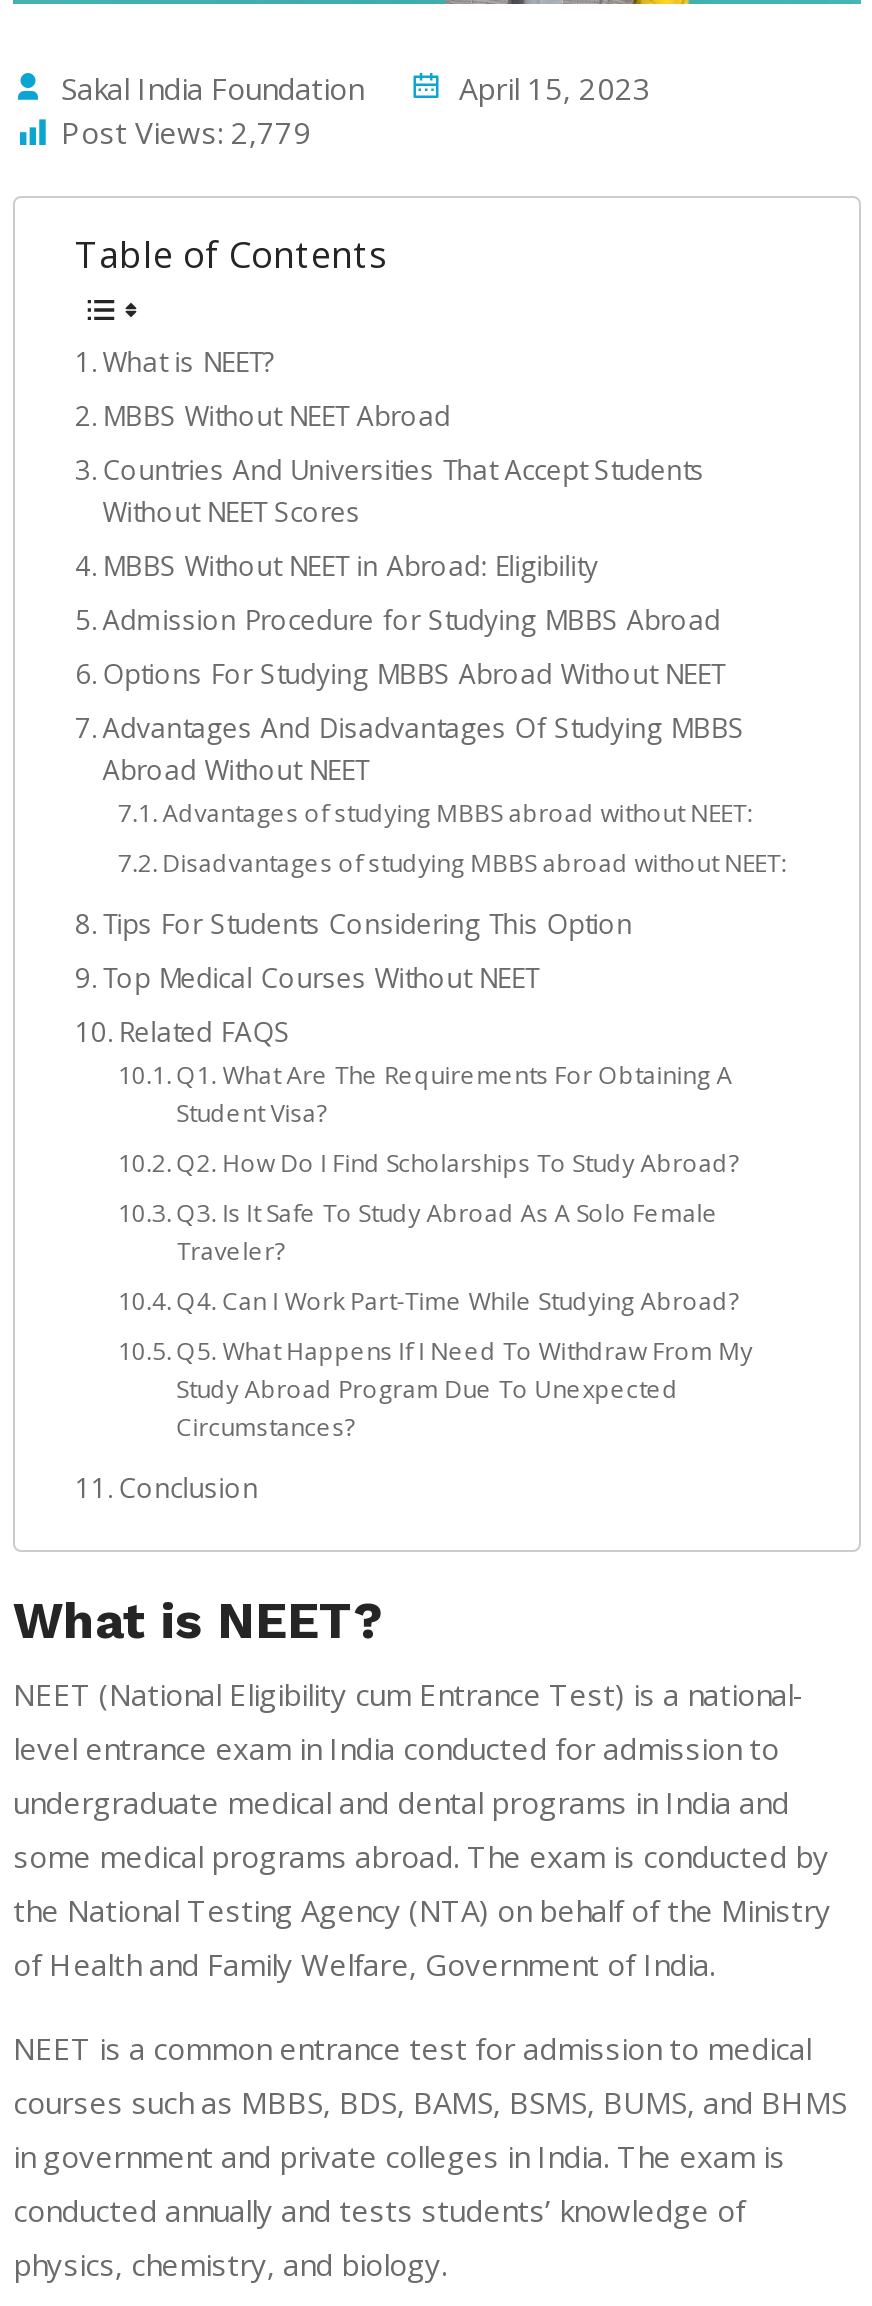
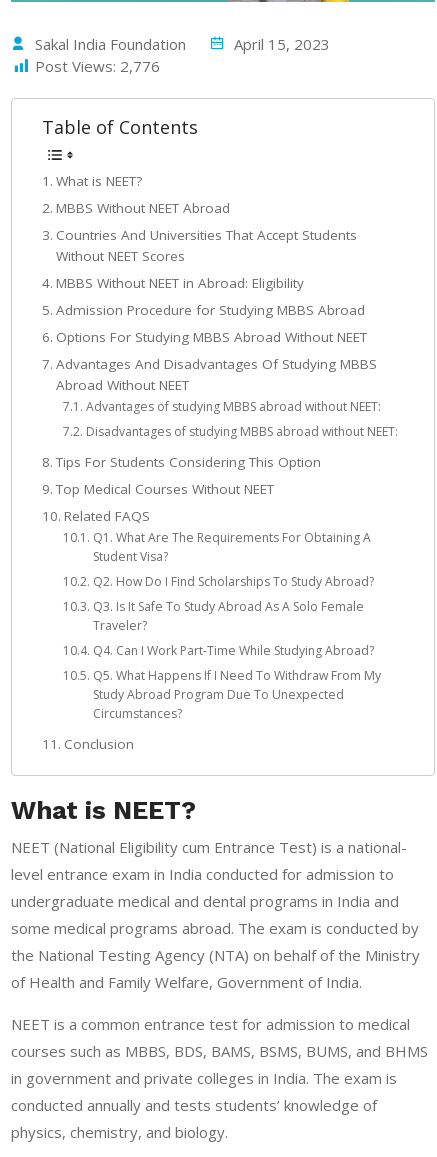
- Post Views: 2,779
+ Post Views: 2,776
